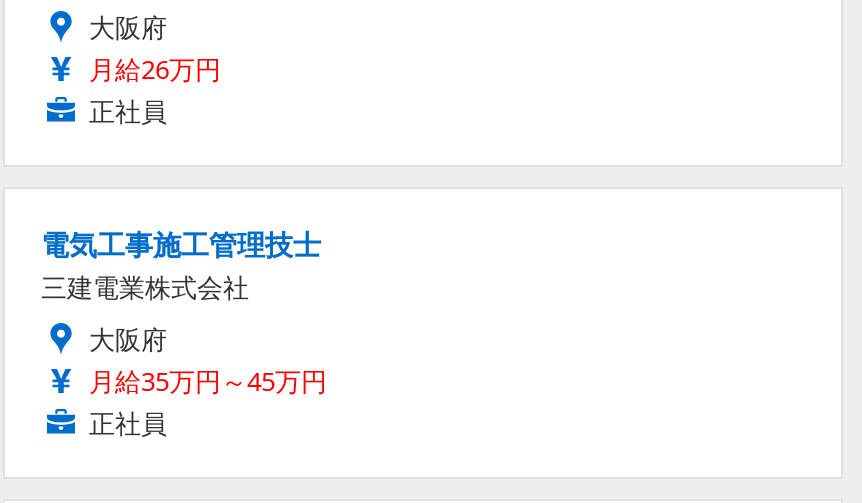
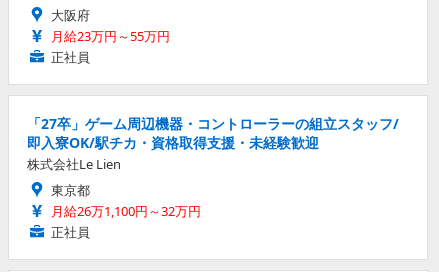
- 月給26万円
+ 月給23万円～55万円

- 電気工事施工管理技士
- 三建電業株式会社
- 大阪府
- 月給35万円～45万円
+ 「27卒」ゲーム周辺機器・コントローラーの組立スタッフ/
+ 即入寮OK/駅チカ・資格取得支援・未経験歓迎
+ 株式会社Le Lien
+ 東京都
+ 月給26万1,100円～32万円
